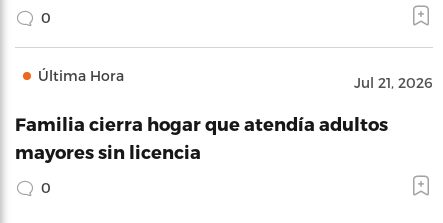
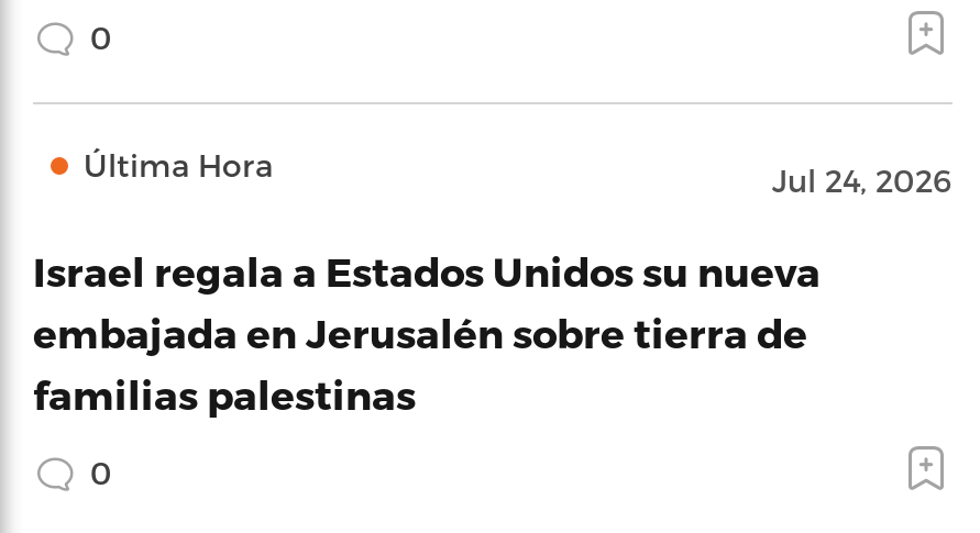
- Jul 21, 2026
+ Jul 24, 2026

- Familia cierra hogar que atendía adultos
- mayores sin licencia
+ Israel regala a Estados Unidos su nueva
+ embajada en Jerusalén sobre tierra de
+ familias palestinas
